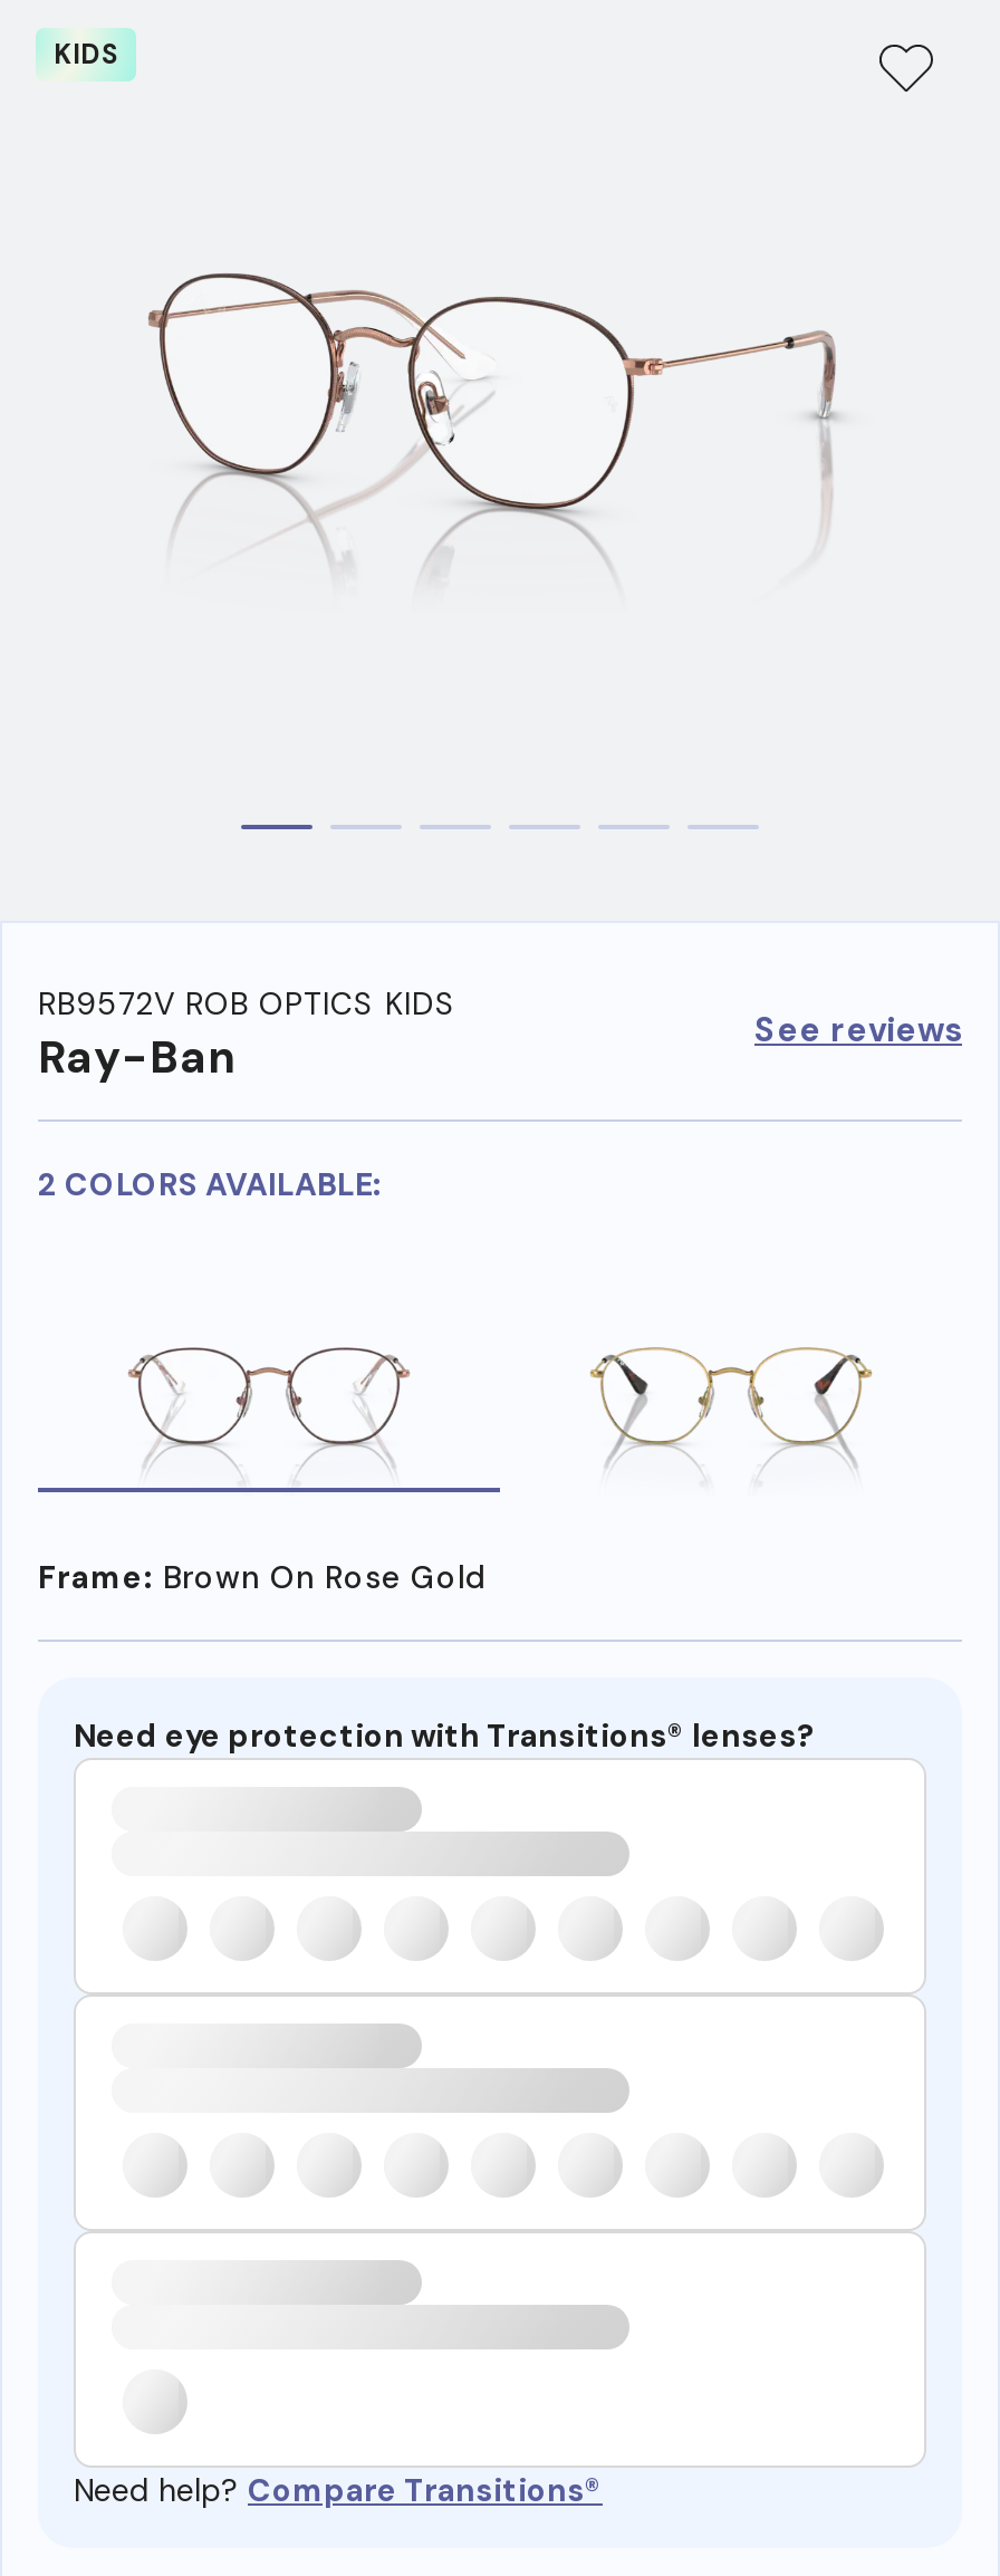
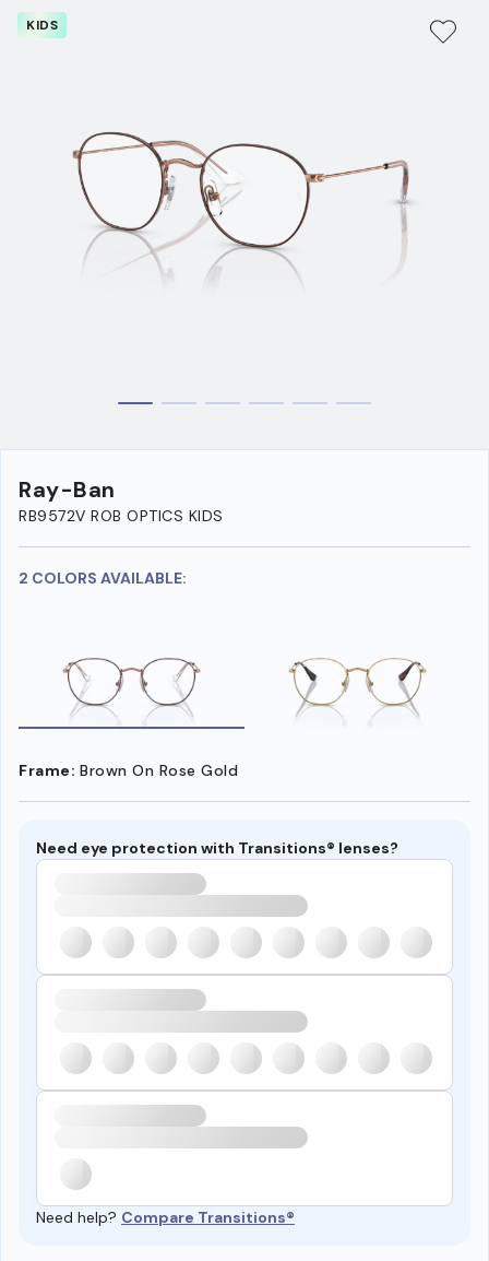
moved down: RB9572V ROB OPTICS KIDS

- See reviews

moved up: Ray-Ban
